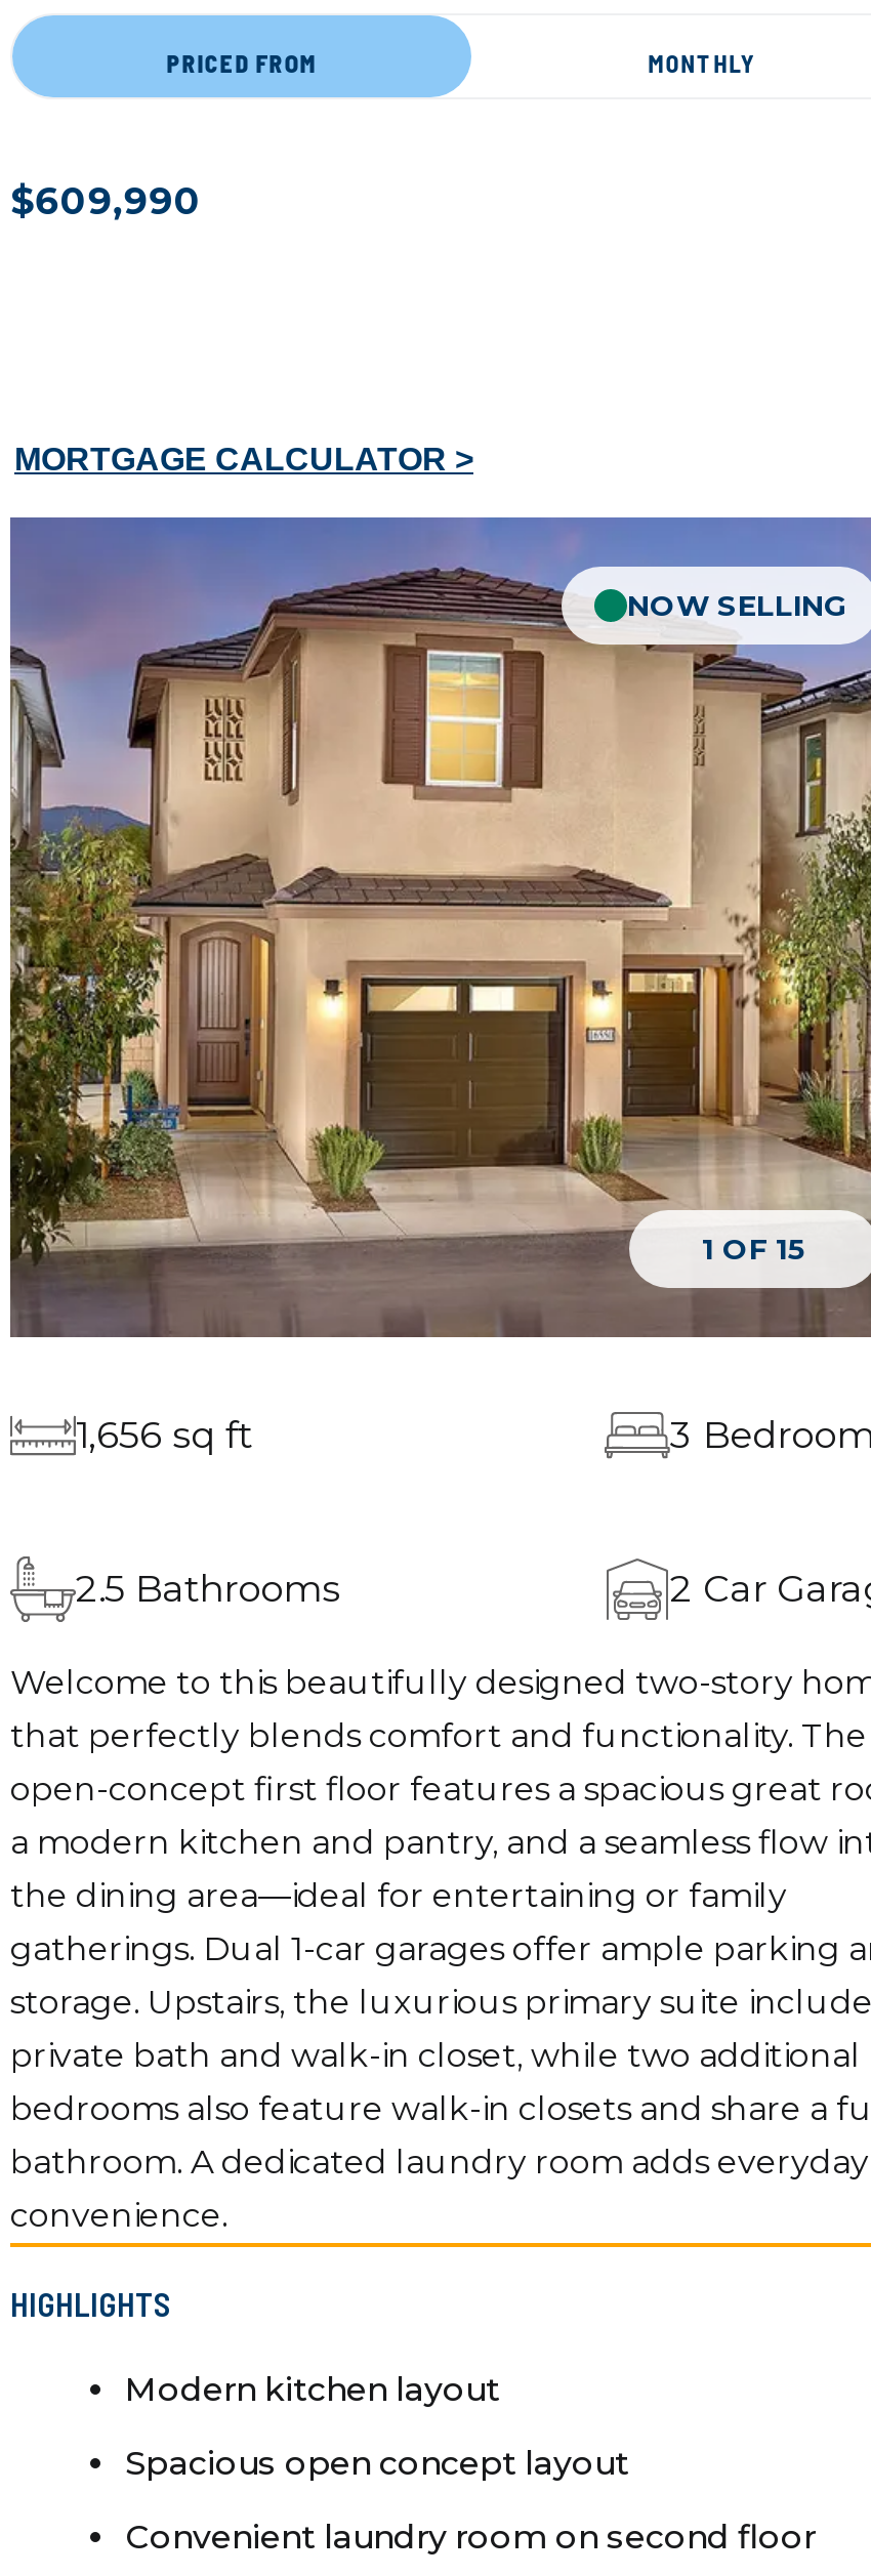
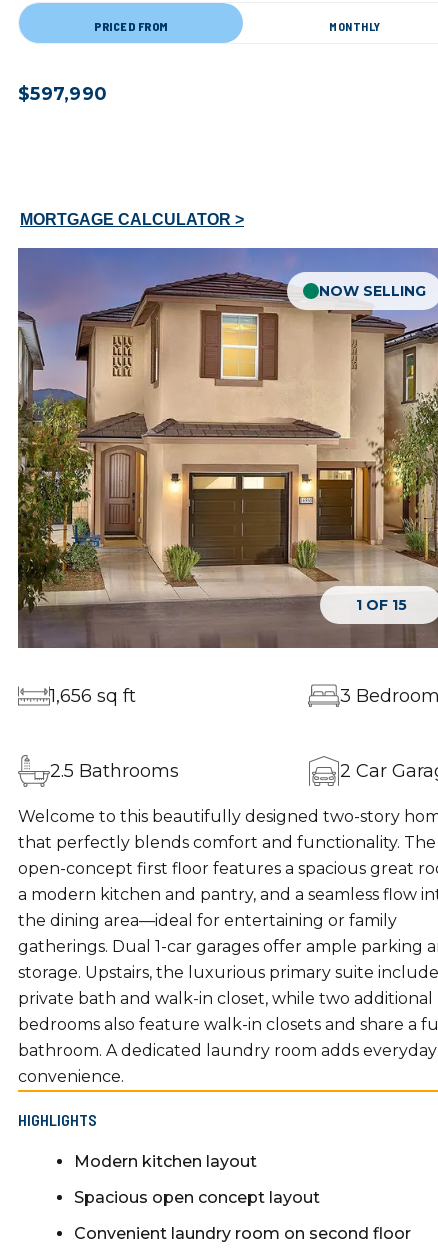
- $609,990
+ $597,990
